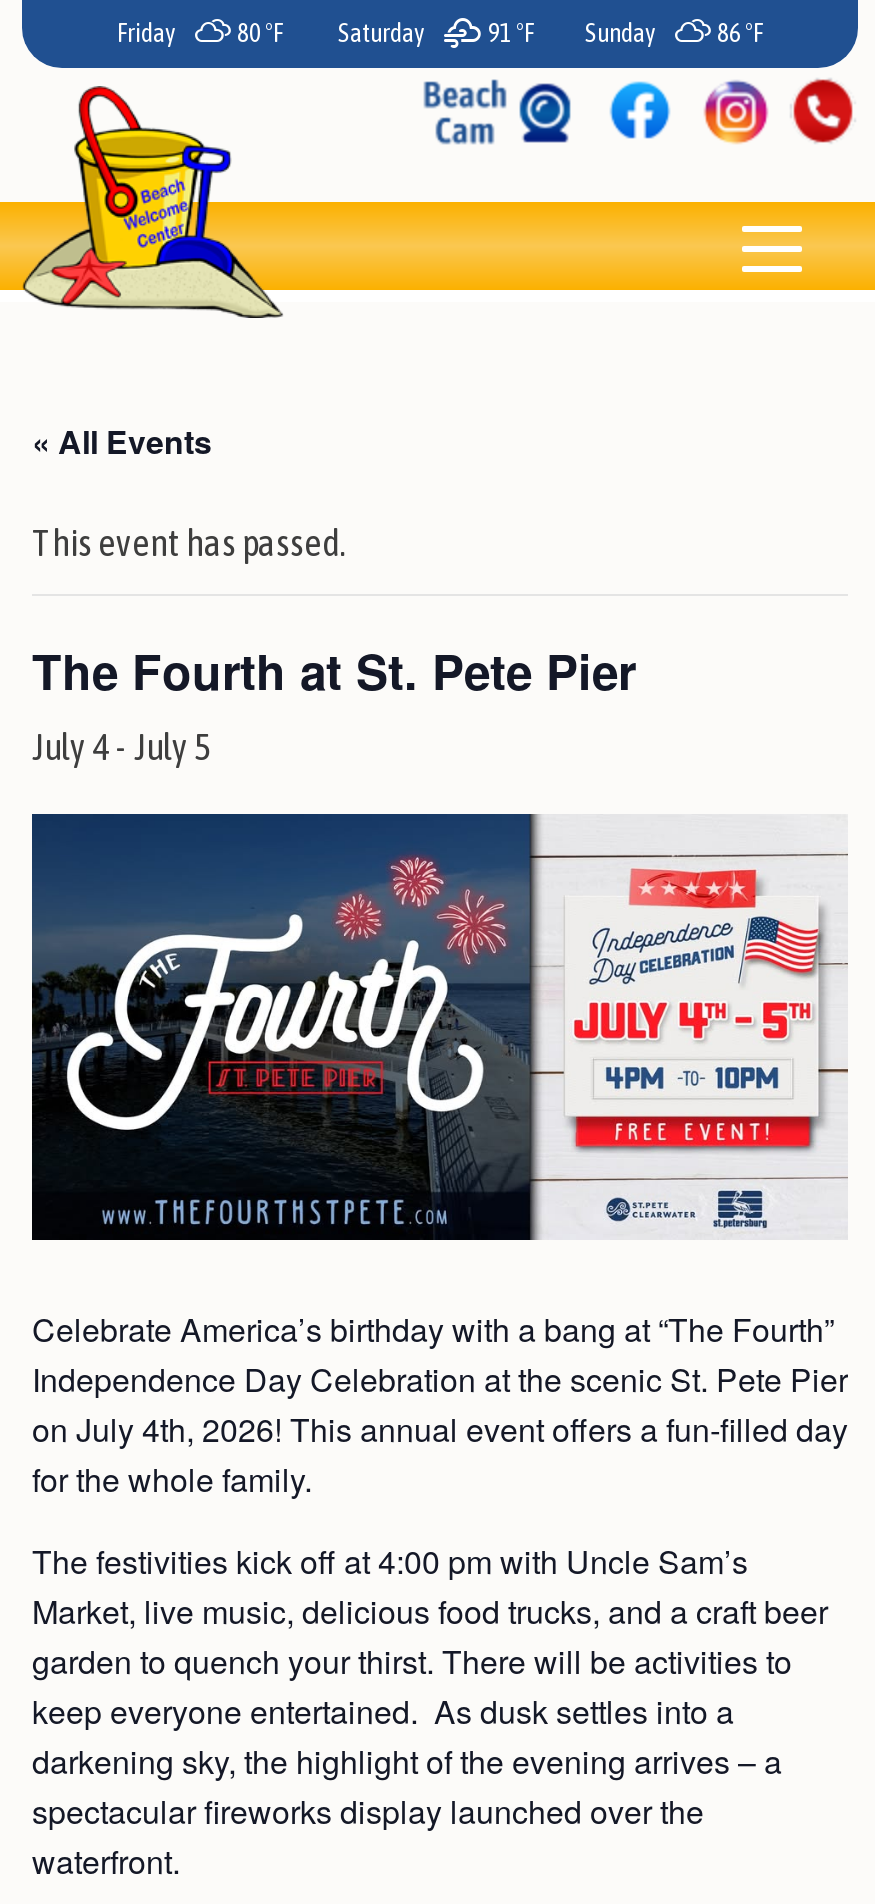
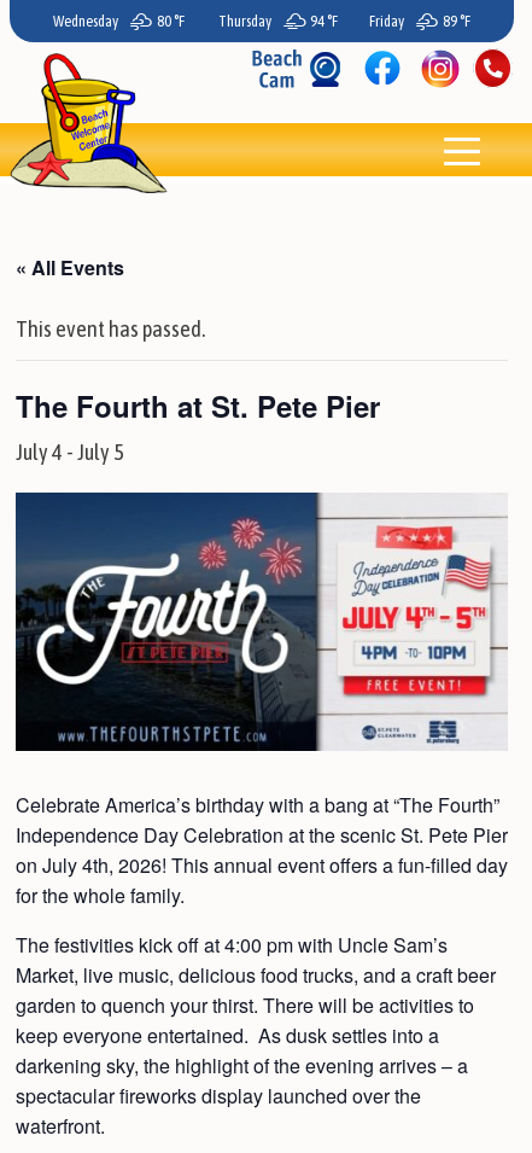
- Friday
+ Wednesday

- Saturday
- 91 °F
- Sunday
- 86 °F
+ Thursday
+ 94 °F
+ Friday
+ 89 °F
